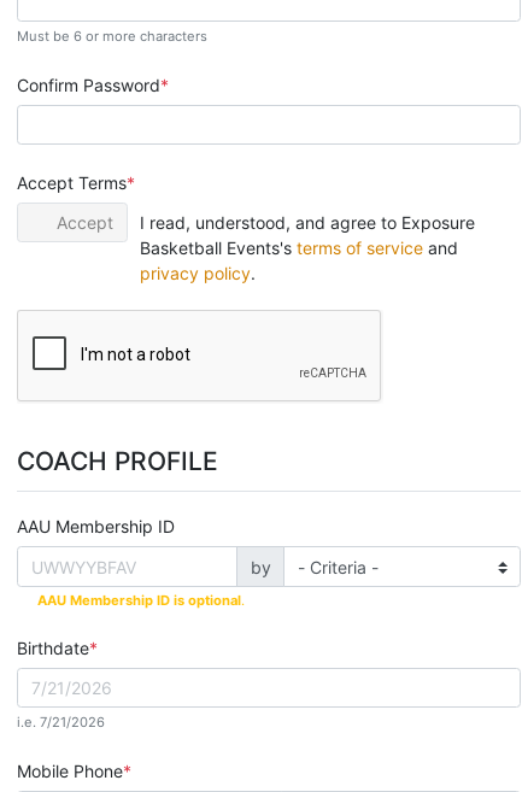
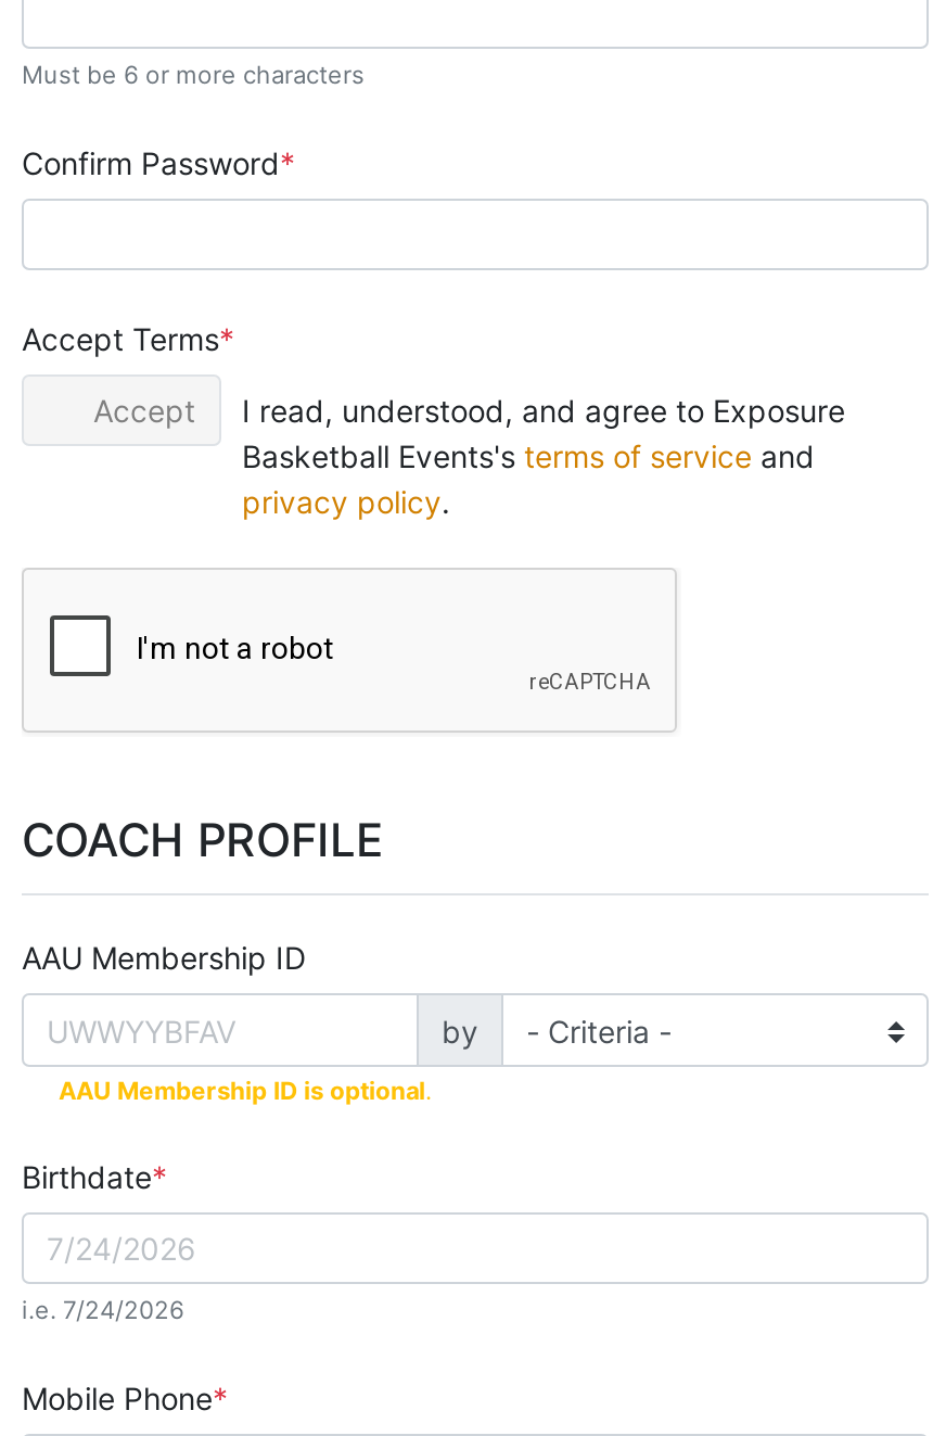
- i.e. 7/21/2026
+ i.e. 7/24/2026
